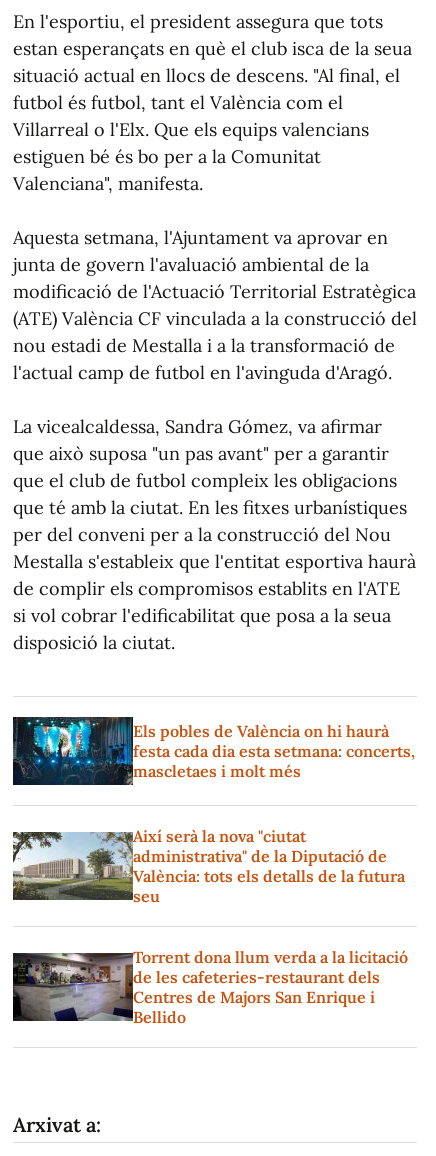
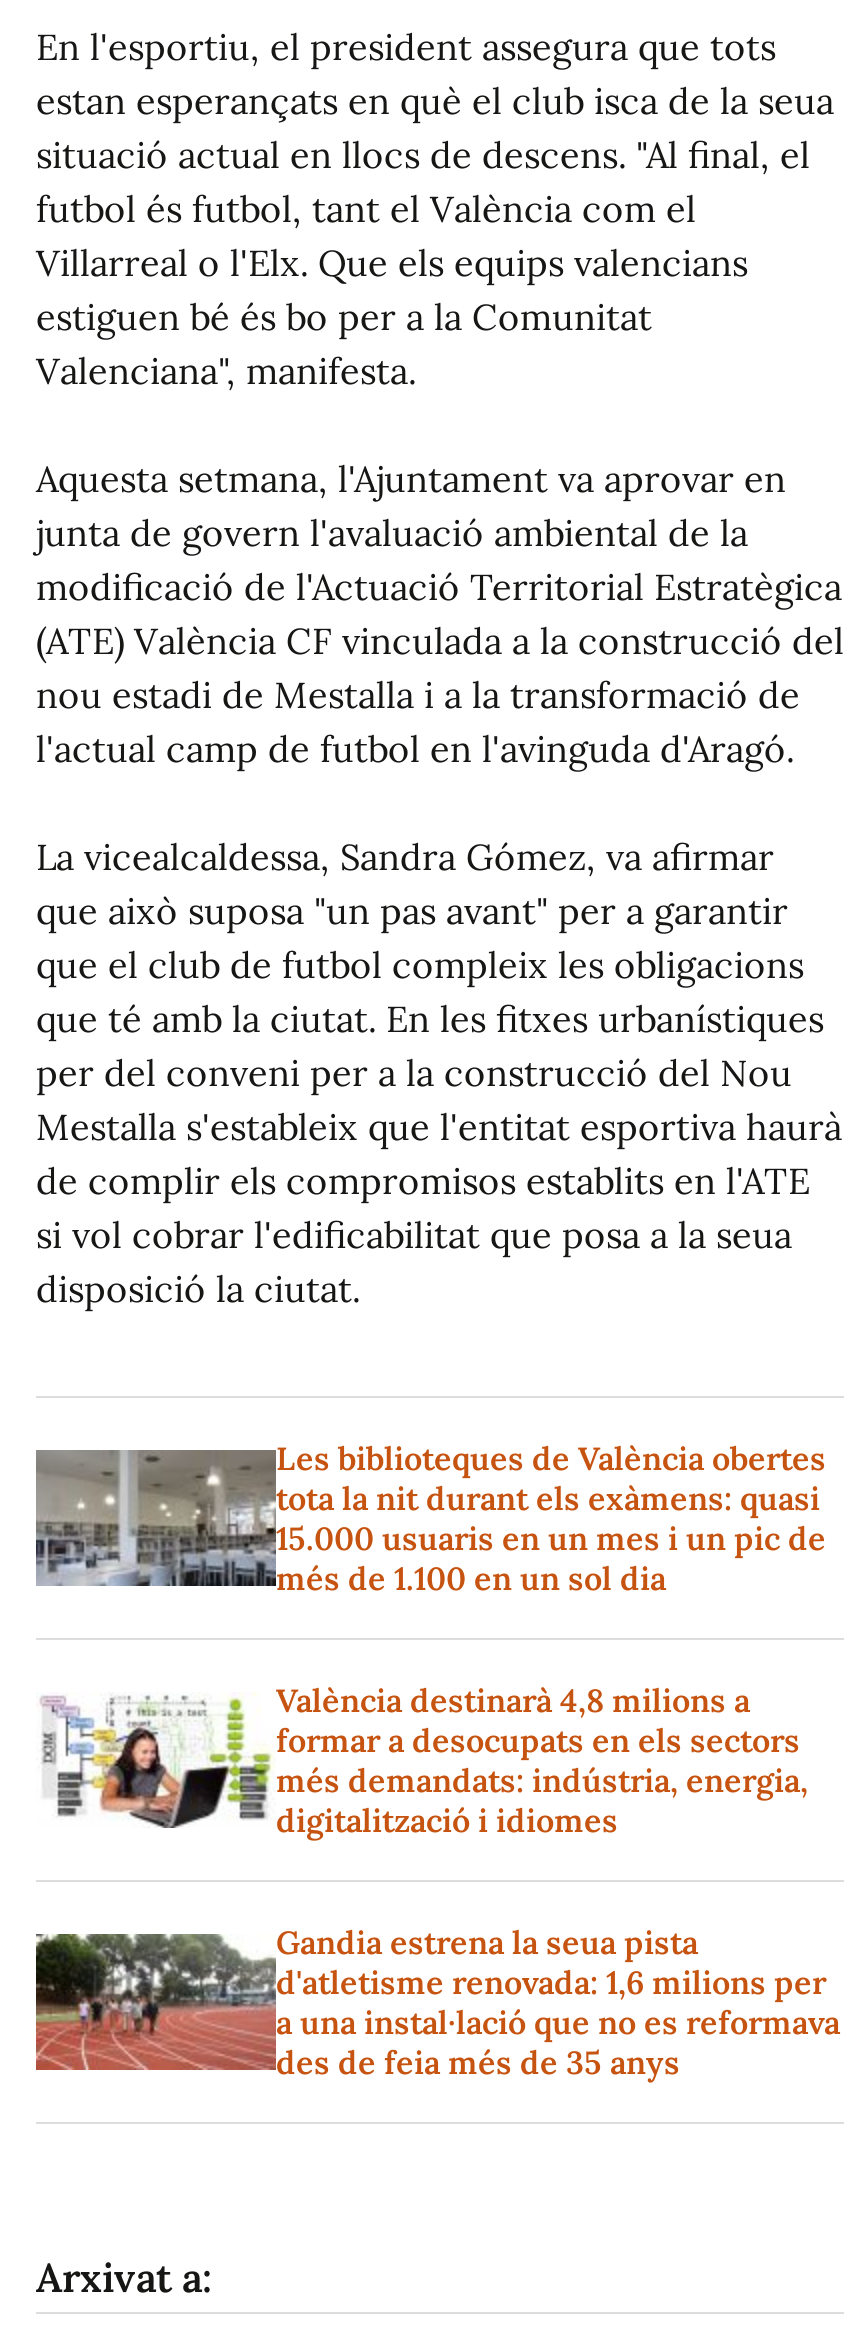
- [image]
- Els pobles de València on hi haurà
- festa cada dia esta setmana: concerts,
- mascletaes i molt més
+ [image]
+ Les biblioteques de València obertes
+ tota la nit durant els exàmens: quasi
+ 15.000 usuaris en un mes i un pic de
+ més de 1.100 en un sol dia

- [image]
- Així serà la nova "ciutat
- administrativa" de la Diputació de
- València: tots els detalls de la futura
- seu
+ [image]
+ València destinarà 4,8 milions a
+ formar a desocupats en els sectors
+ més demandats: indústria, energia,
+ digitalització i idiomes

- [image]
- Torrent dona llum verda a la licitació
- de les cafeteries-restaurant dels
- Centres de Majors San Enrique i
- Bellido
+ [image]
+ Gandia estrena la seua pista
+ d'atletisme renovada: 1,6 milions per
+ a una instal·lació que no es reformava
+ des de feia més de 35 anys
